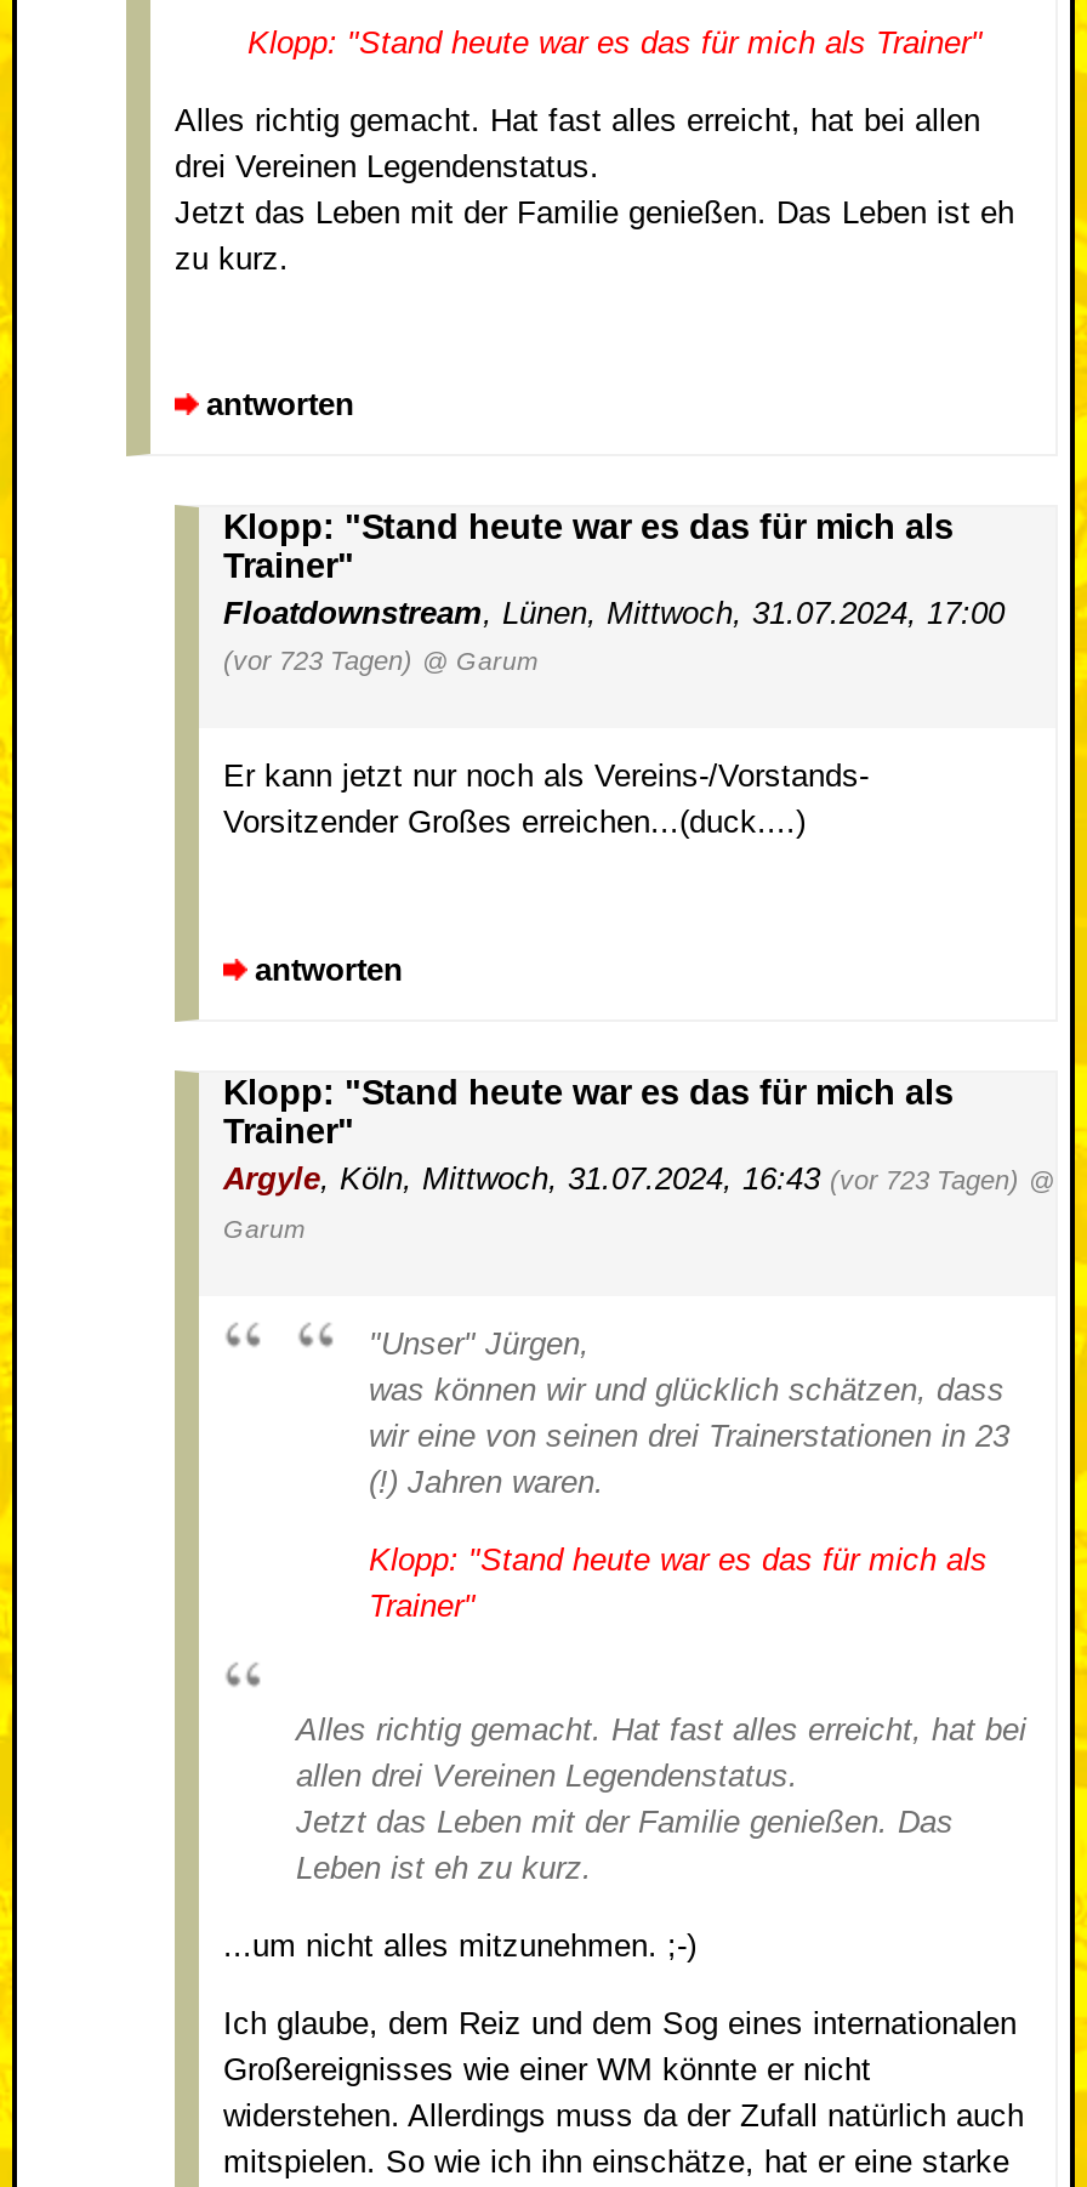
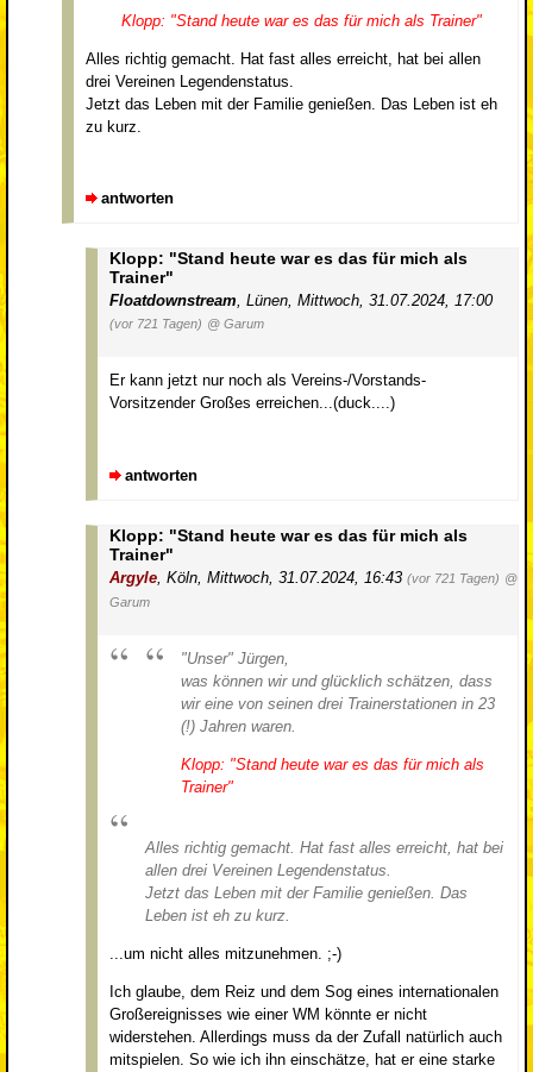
- (vor 723 Tagen) @ Garum
+ (vor 721 Tagen) @ Garum

- Argyle, Köln, Mittwoch, 31.07.2024, 16:43 (vor 723 Tagen) @
+ Argyle, Köln, Mittwoch, 31.07.2024, 16:43 (vor 721 Tagen) @
